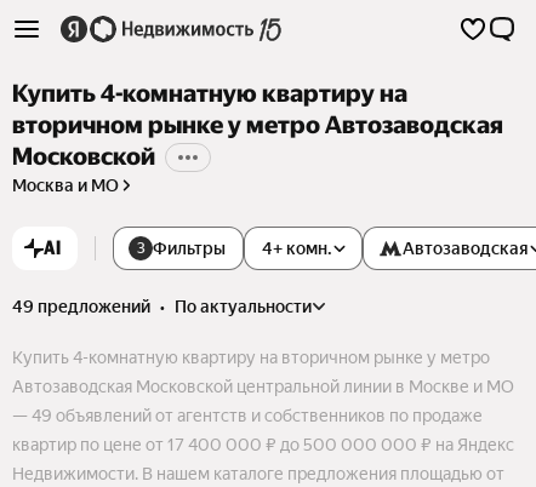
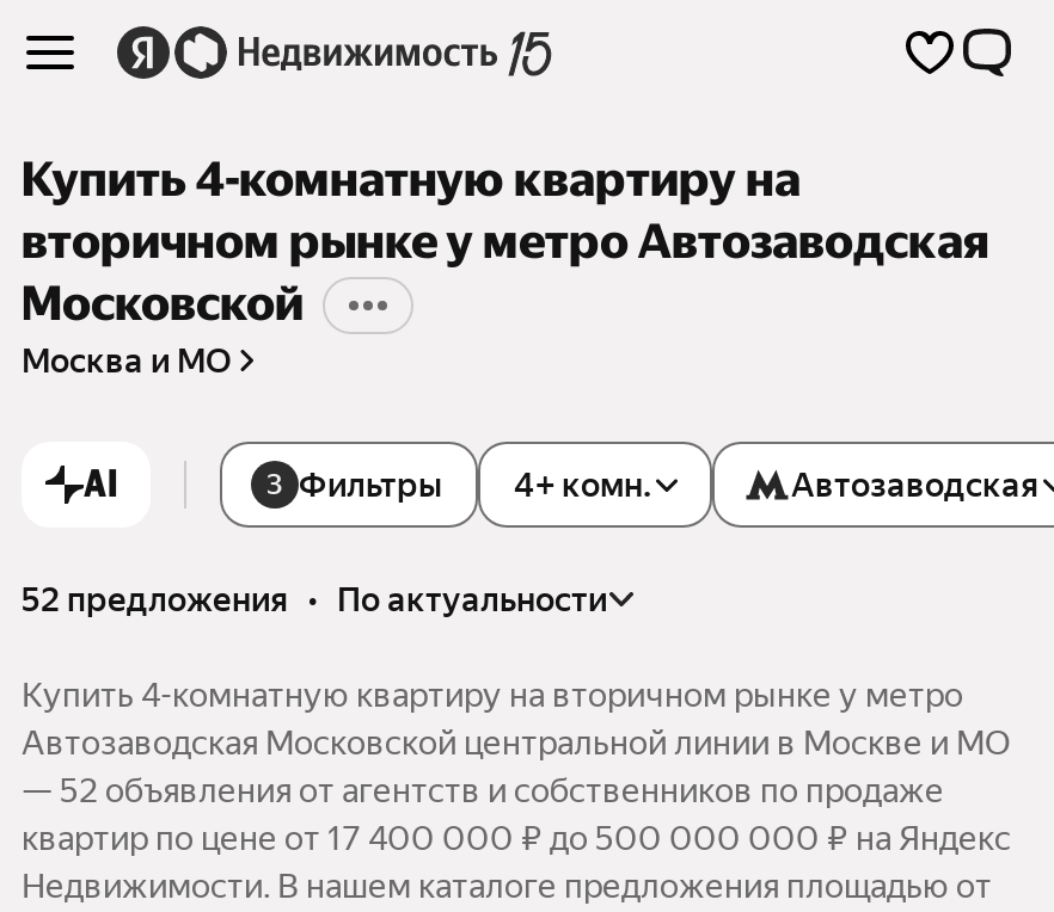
- 49 предложений • по актуальности
+ 52 предложения • по актуальности

- — 49 объявлений от агентств и собственников по продаже
+ — 52 объявления от агентств и собственников по продаже
